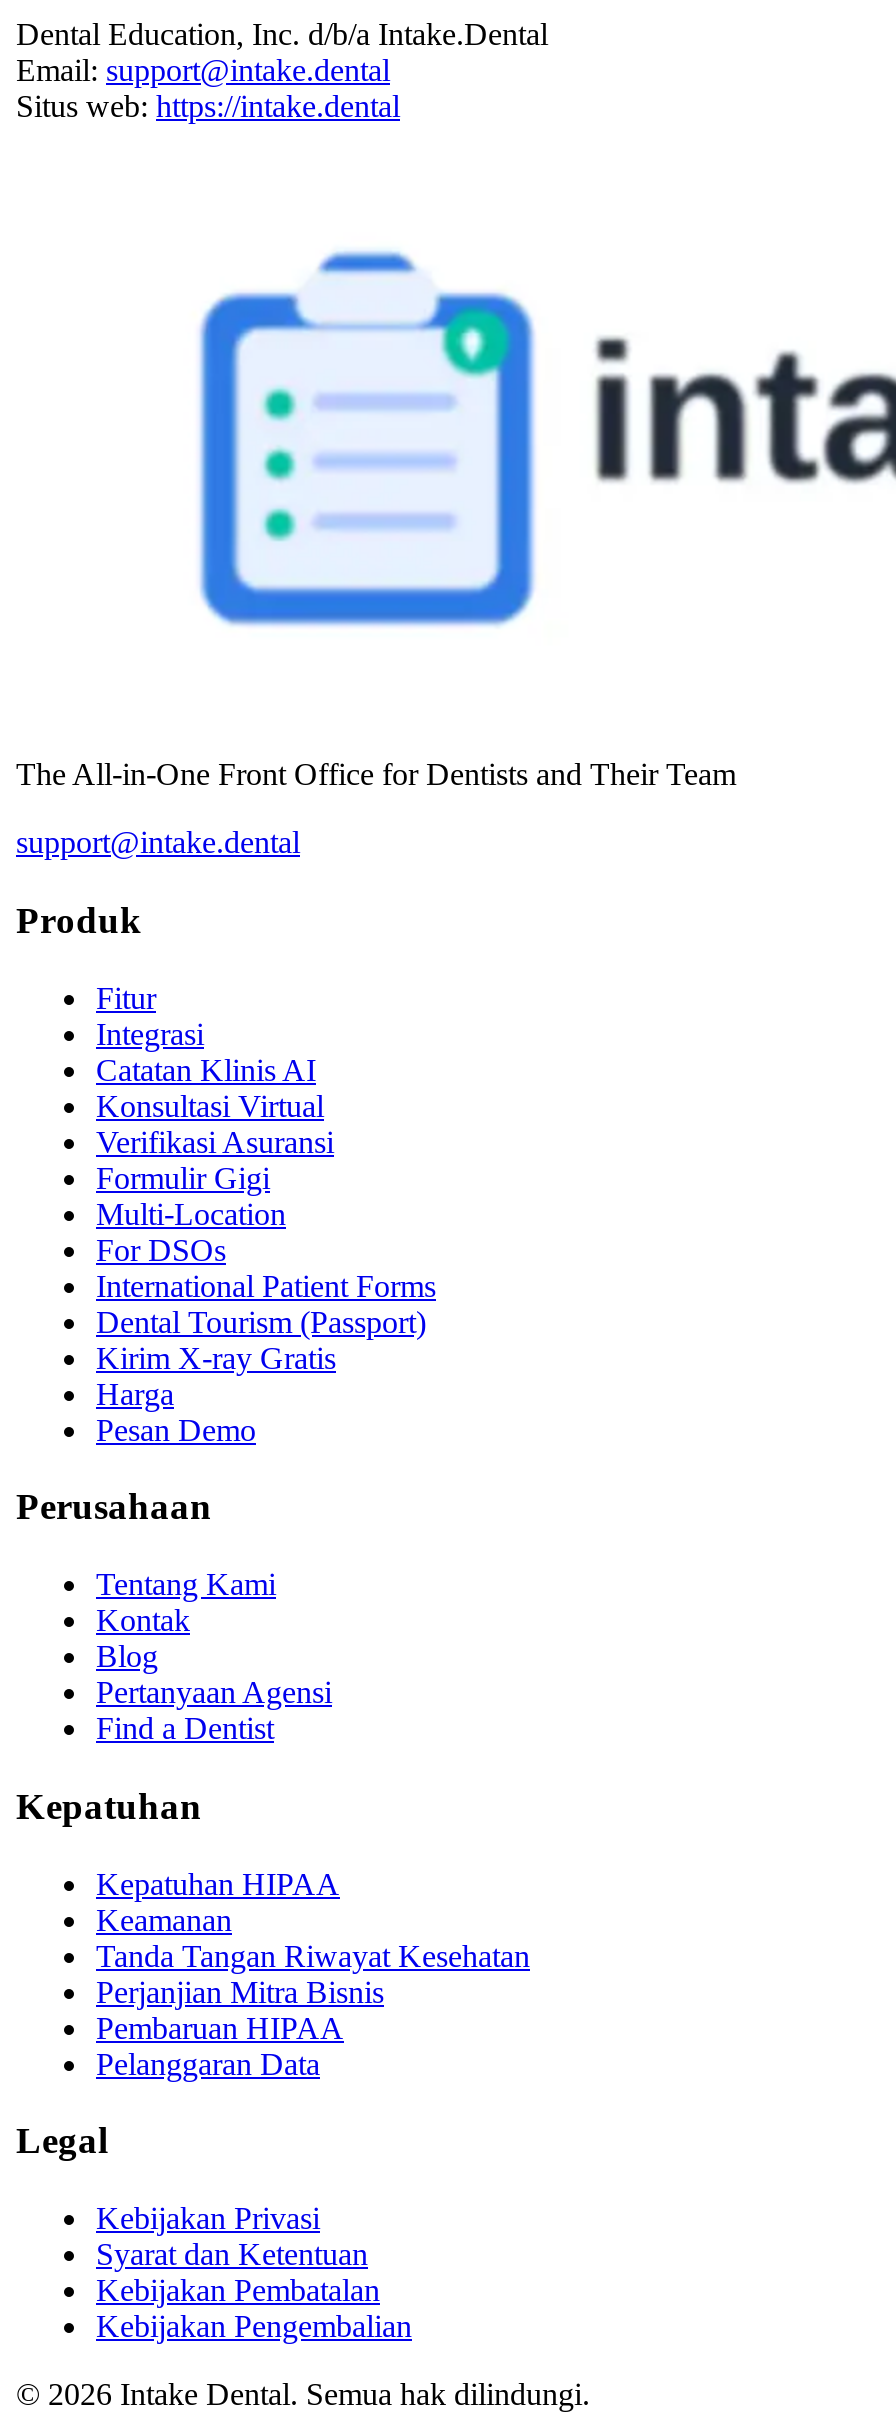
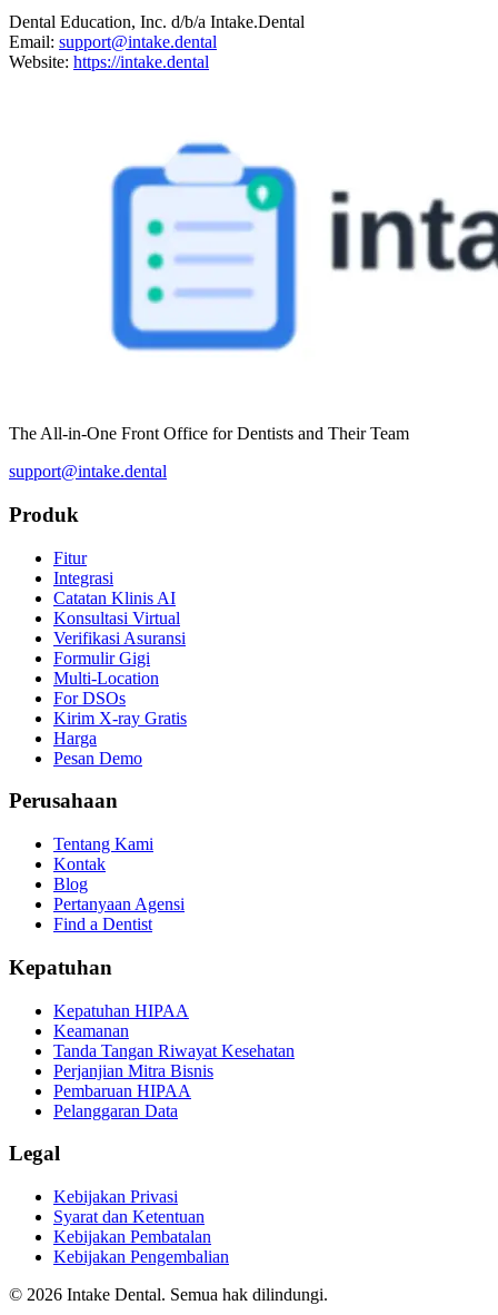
- Situs web:https://intake.dental
+ Website:https://intake.dental

- International Patient Forms
- Dental Tourism (Passport)
